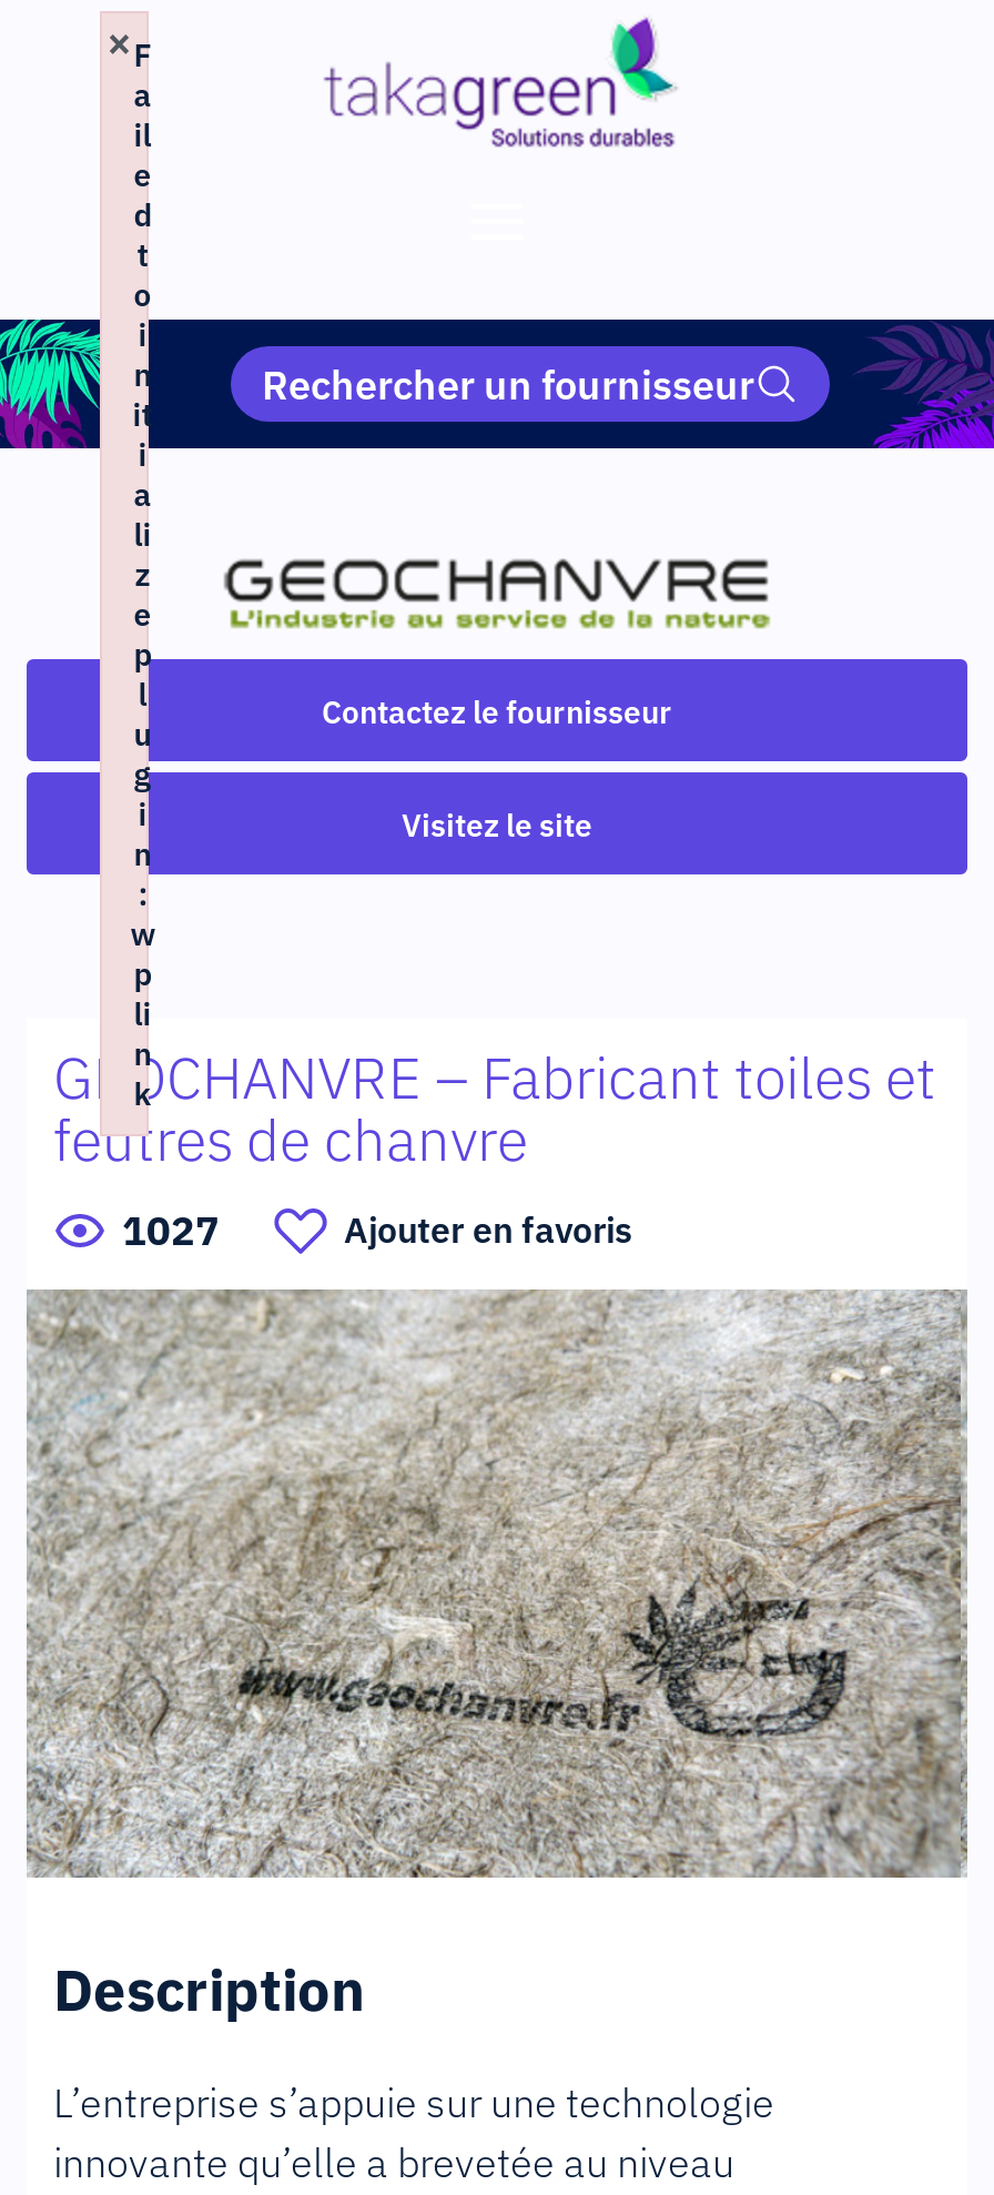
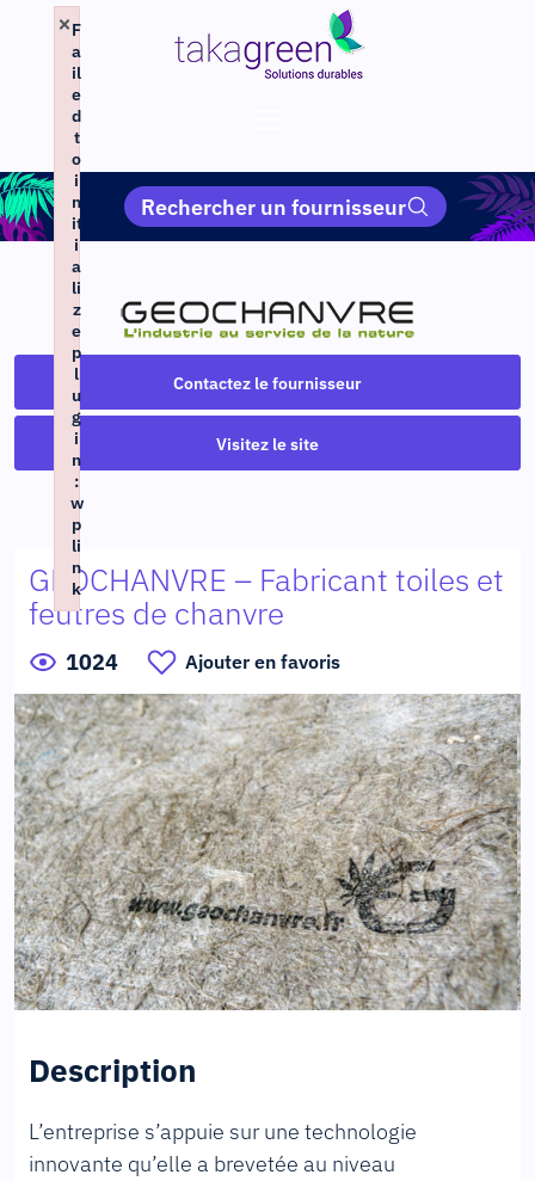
- 1027
+ 1024
